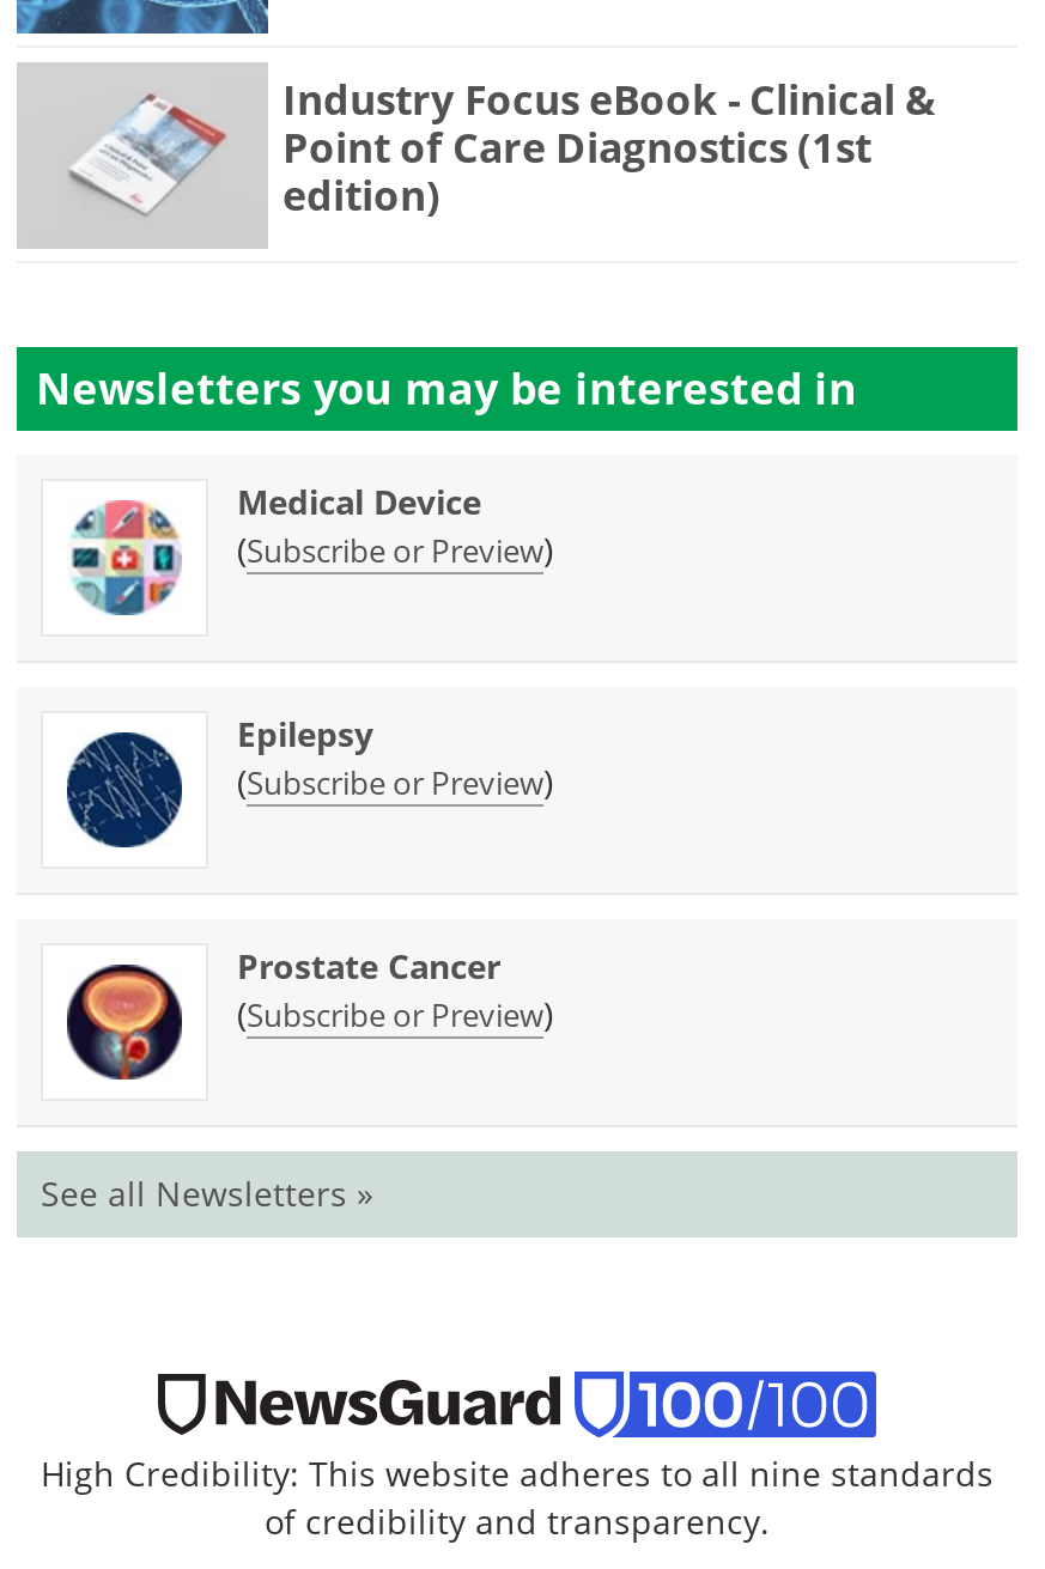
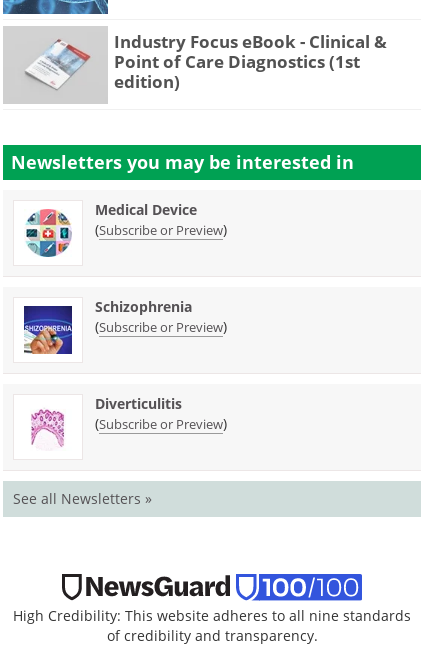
- [image]
- Epilepsy
+ [image]
+ Schizophrenia

- [image]
- Prostate Cancer
+ [image]
+ Diverticulitis
